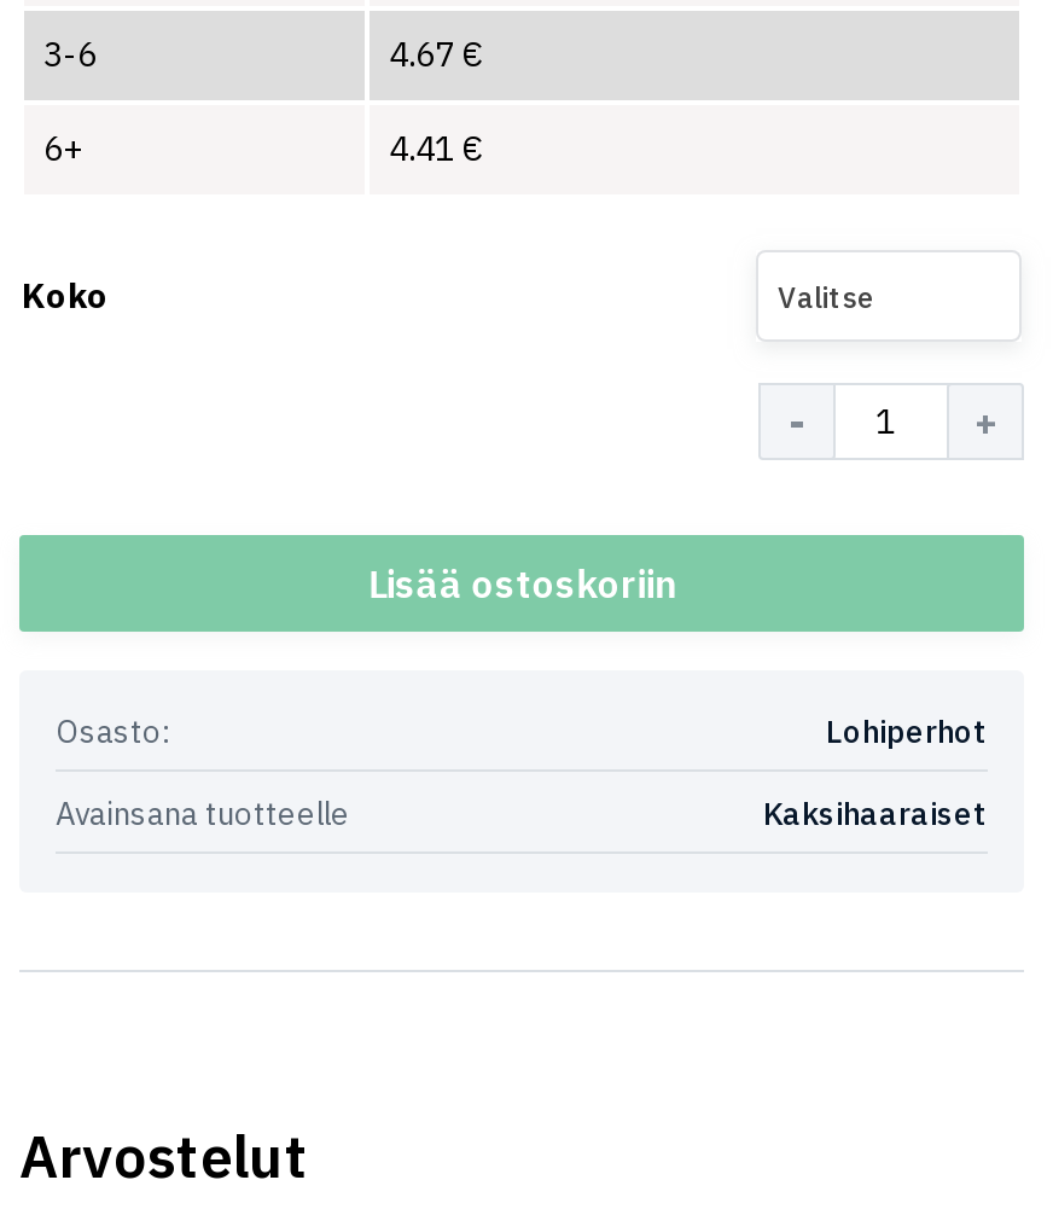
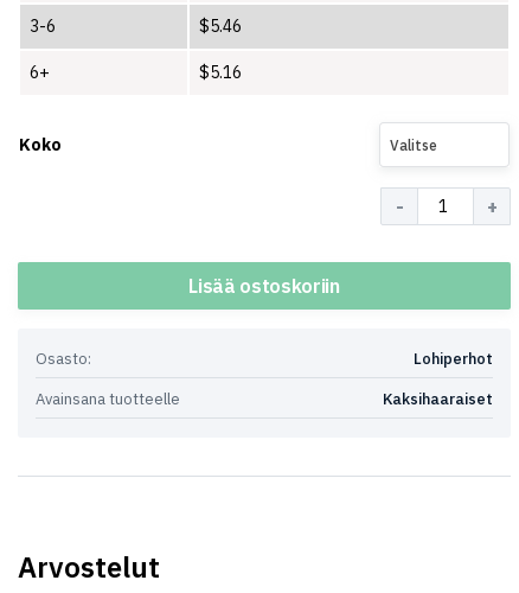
- 4.67 €
+ $5.46

- 4.41 €
+ $5.16
